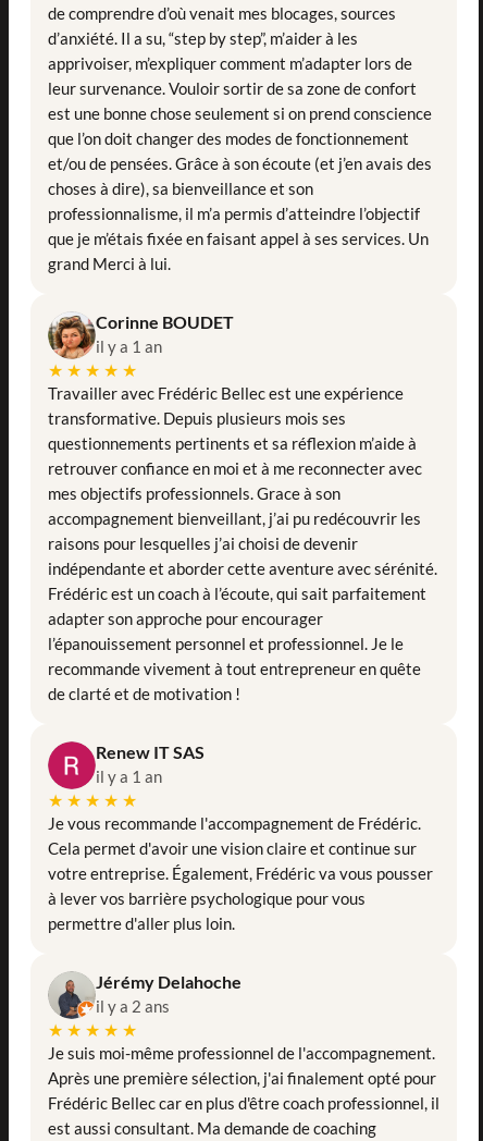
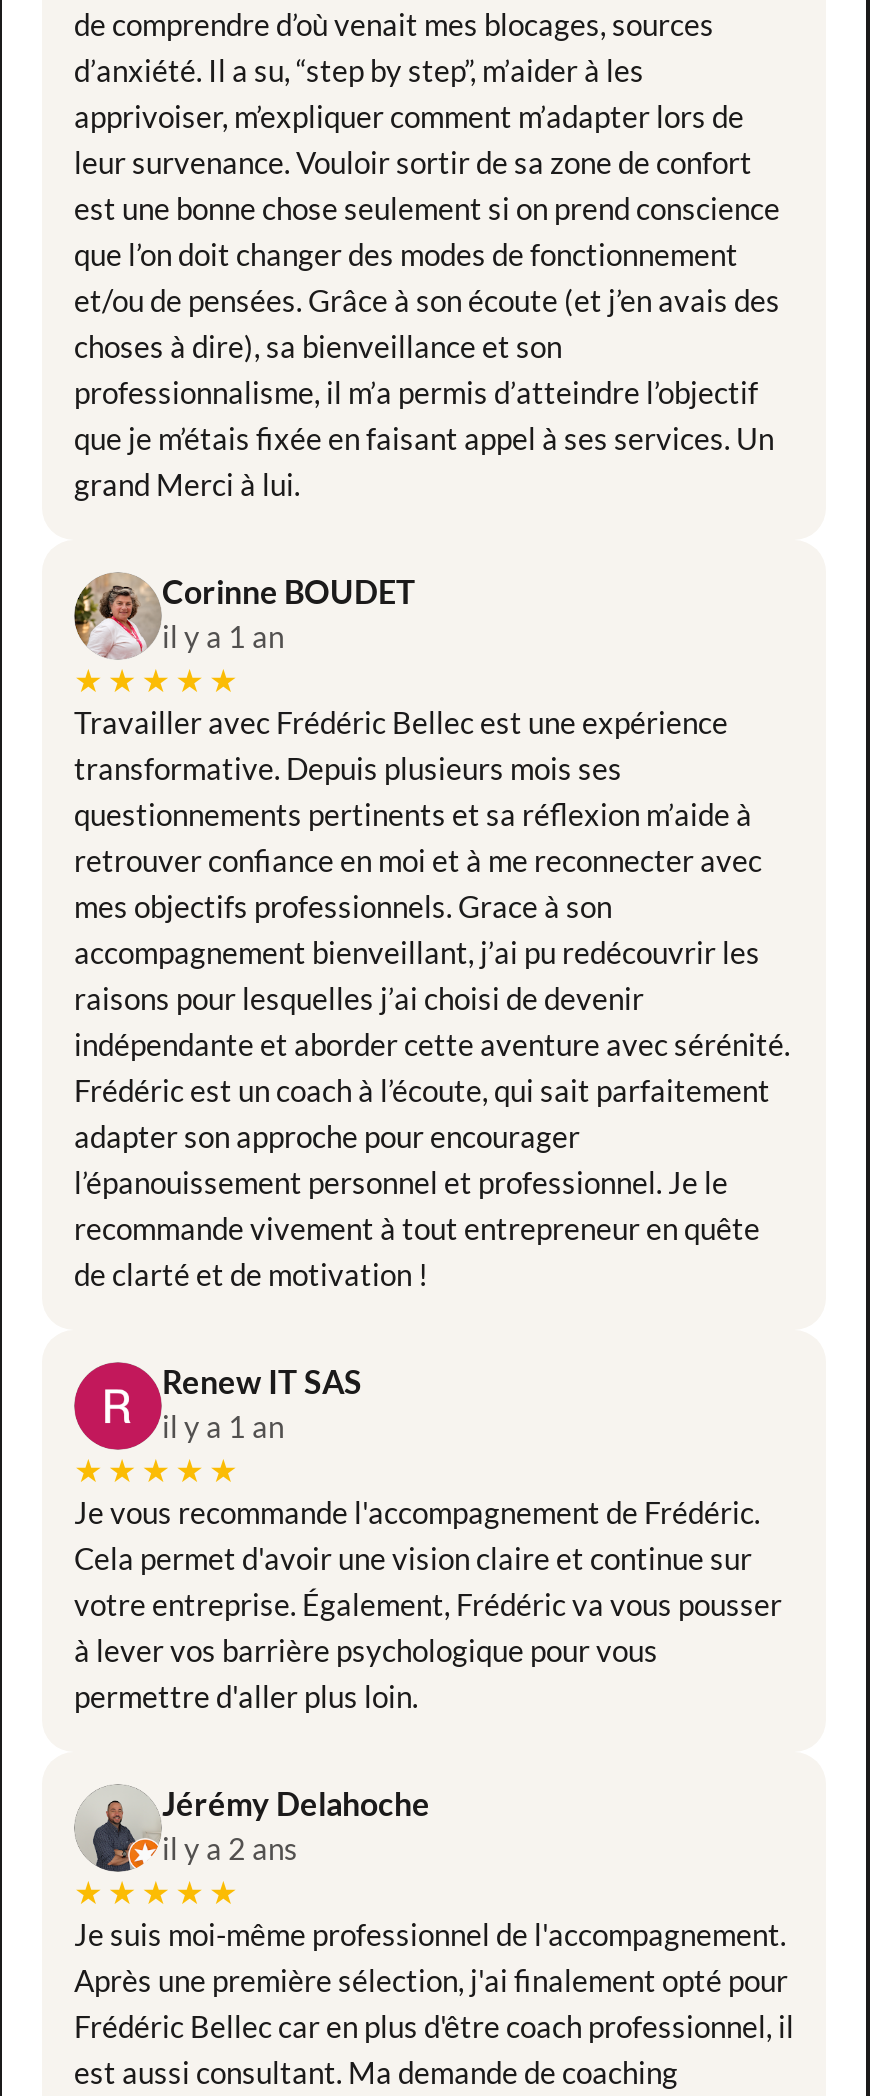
- [image]
+ [image]
